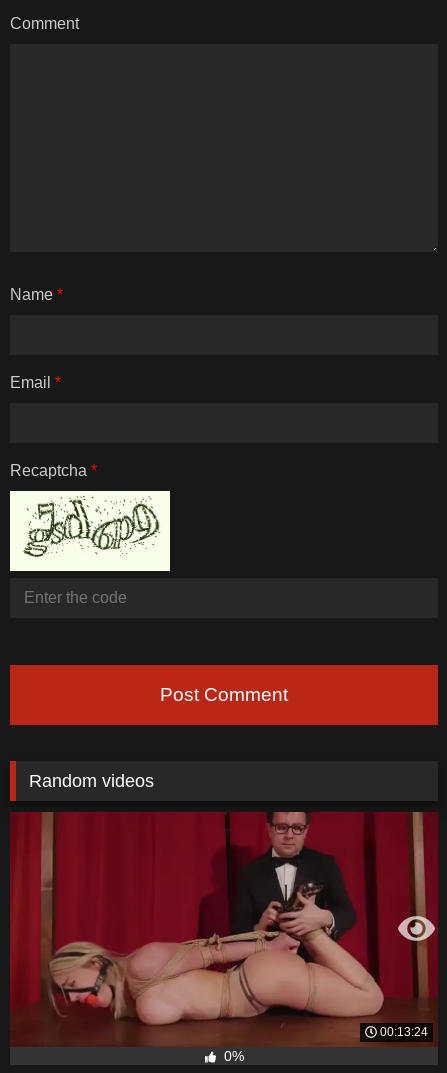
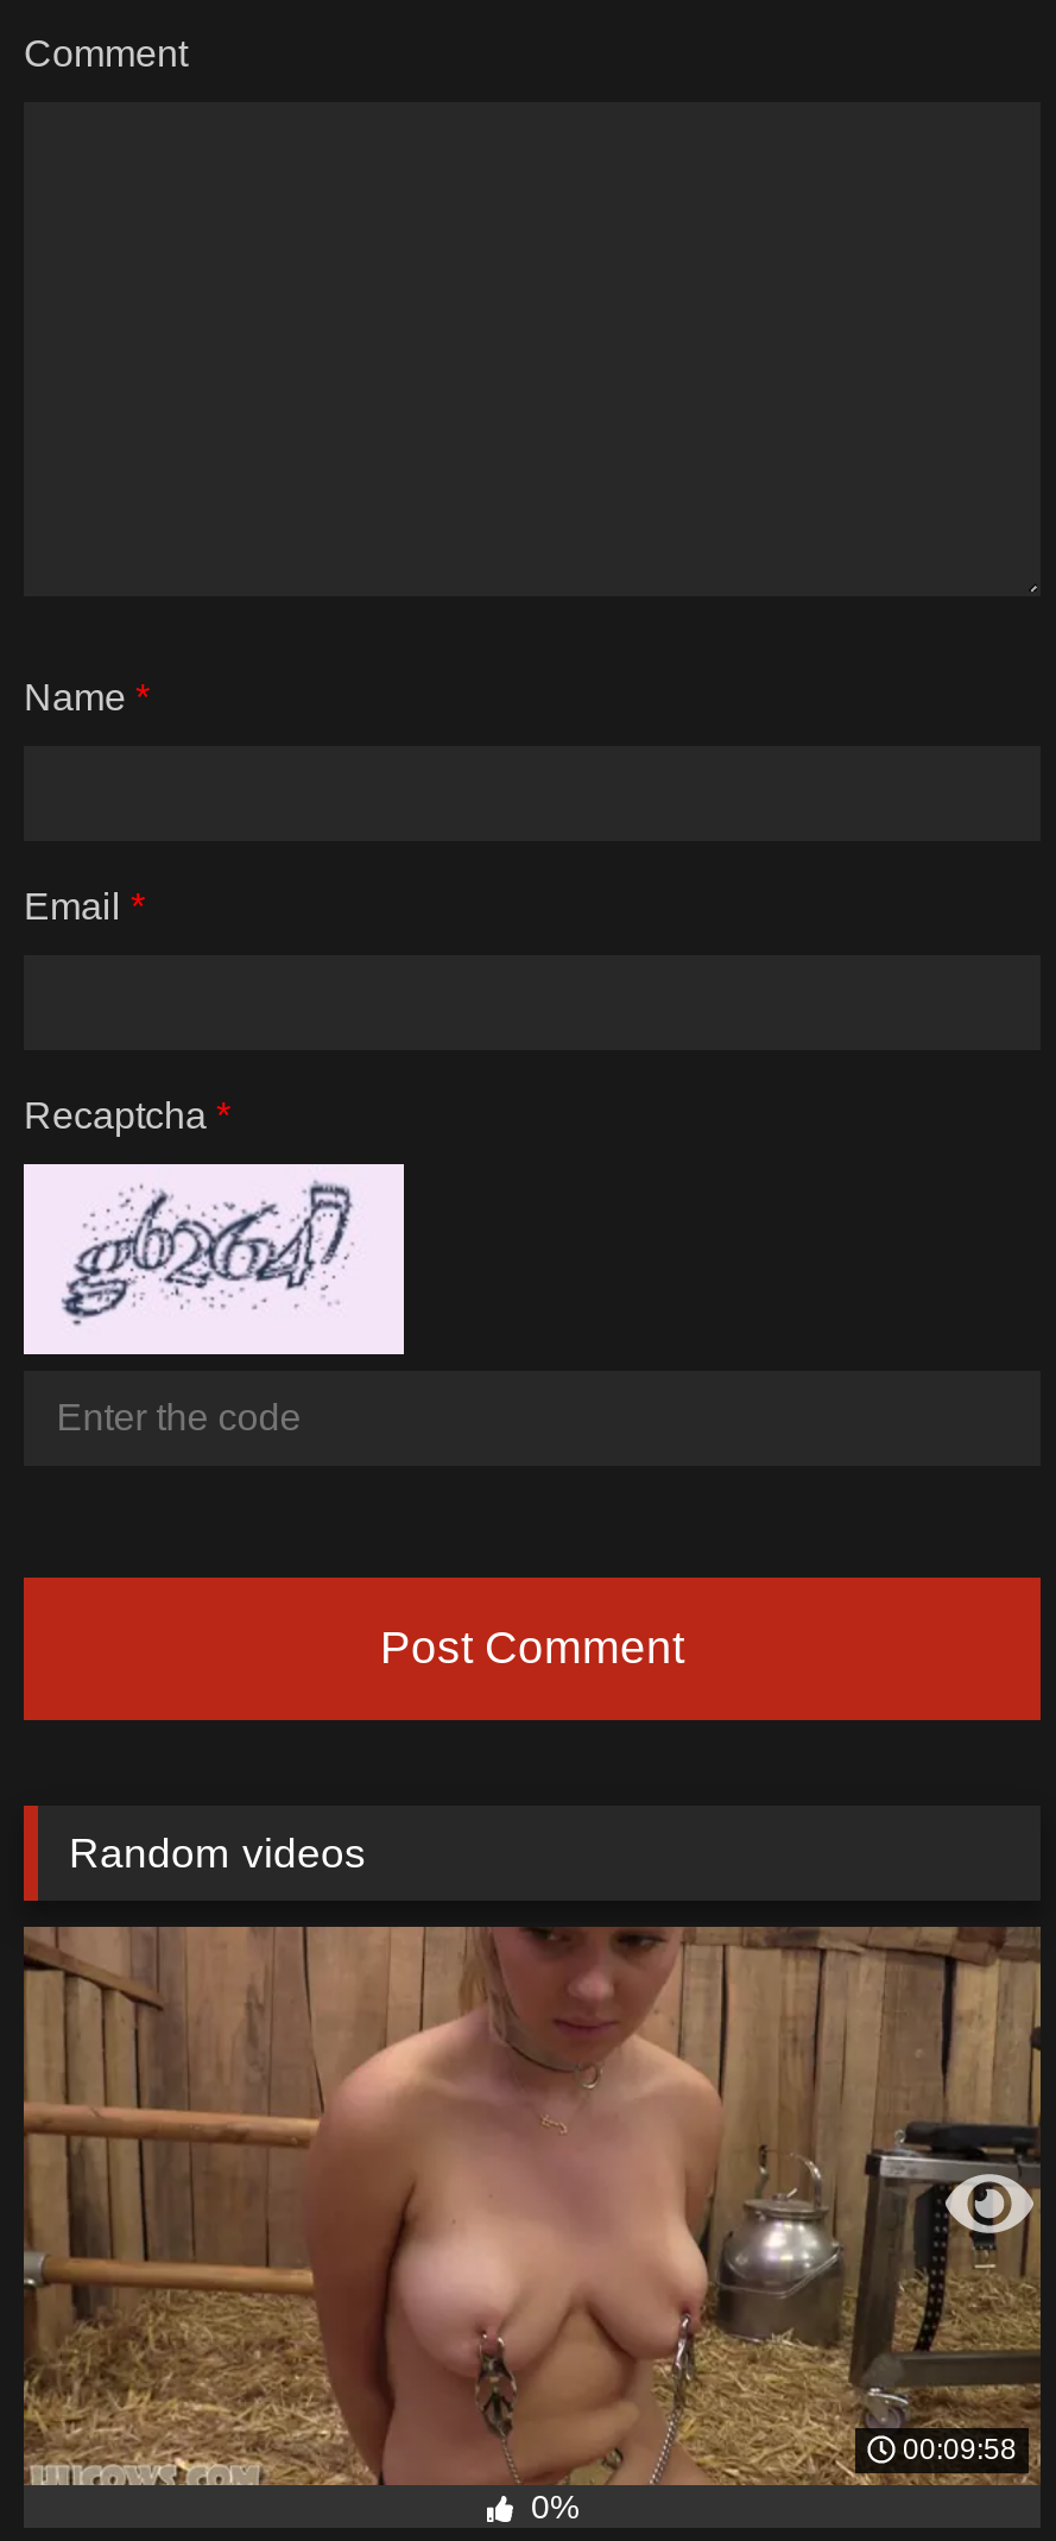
- [image]
+ [image]

- [image]
- 00:13:24
+ [image]
+ 00:09:58
